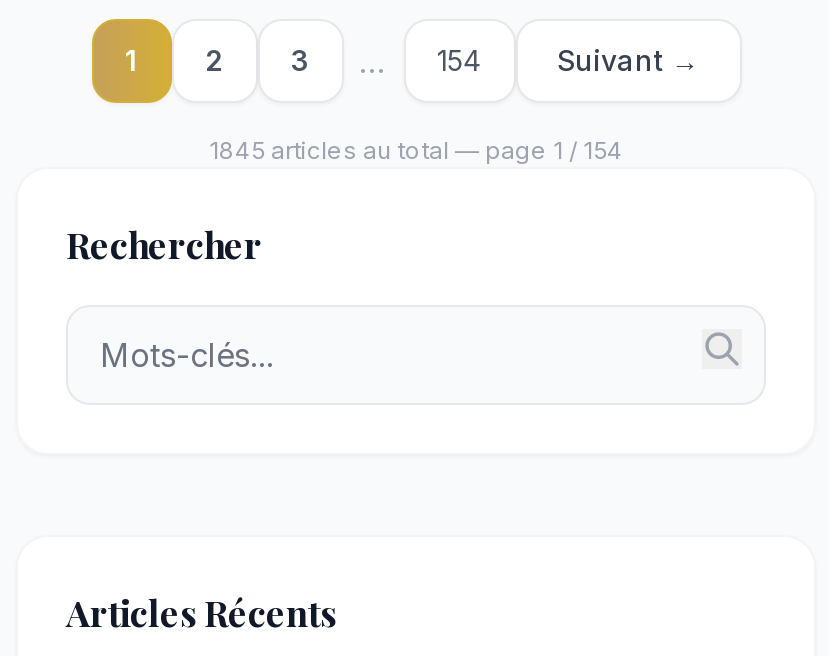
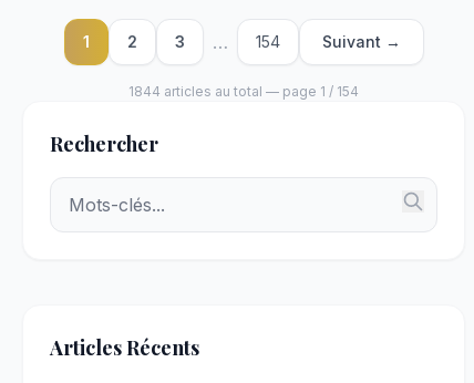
- 1845 articles au total — page 1 / 154
+ 1844 articles au total — page 1 / 154
